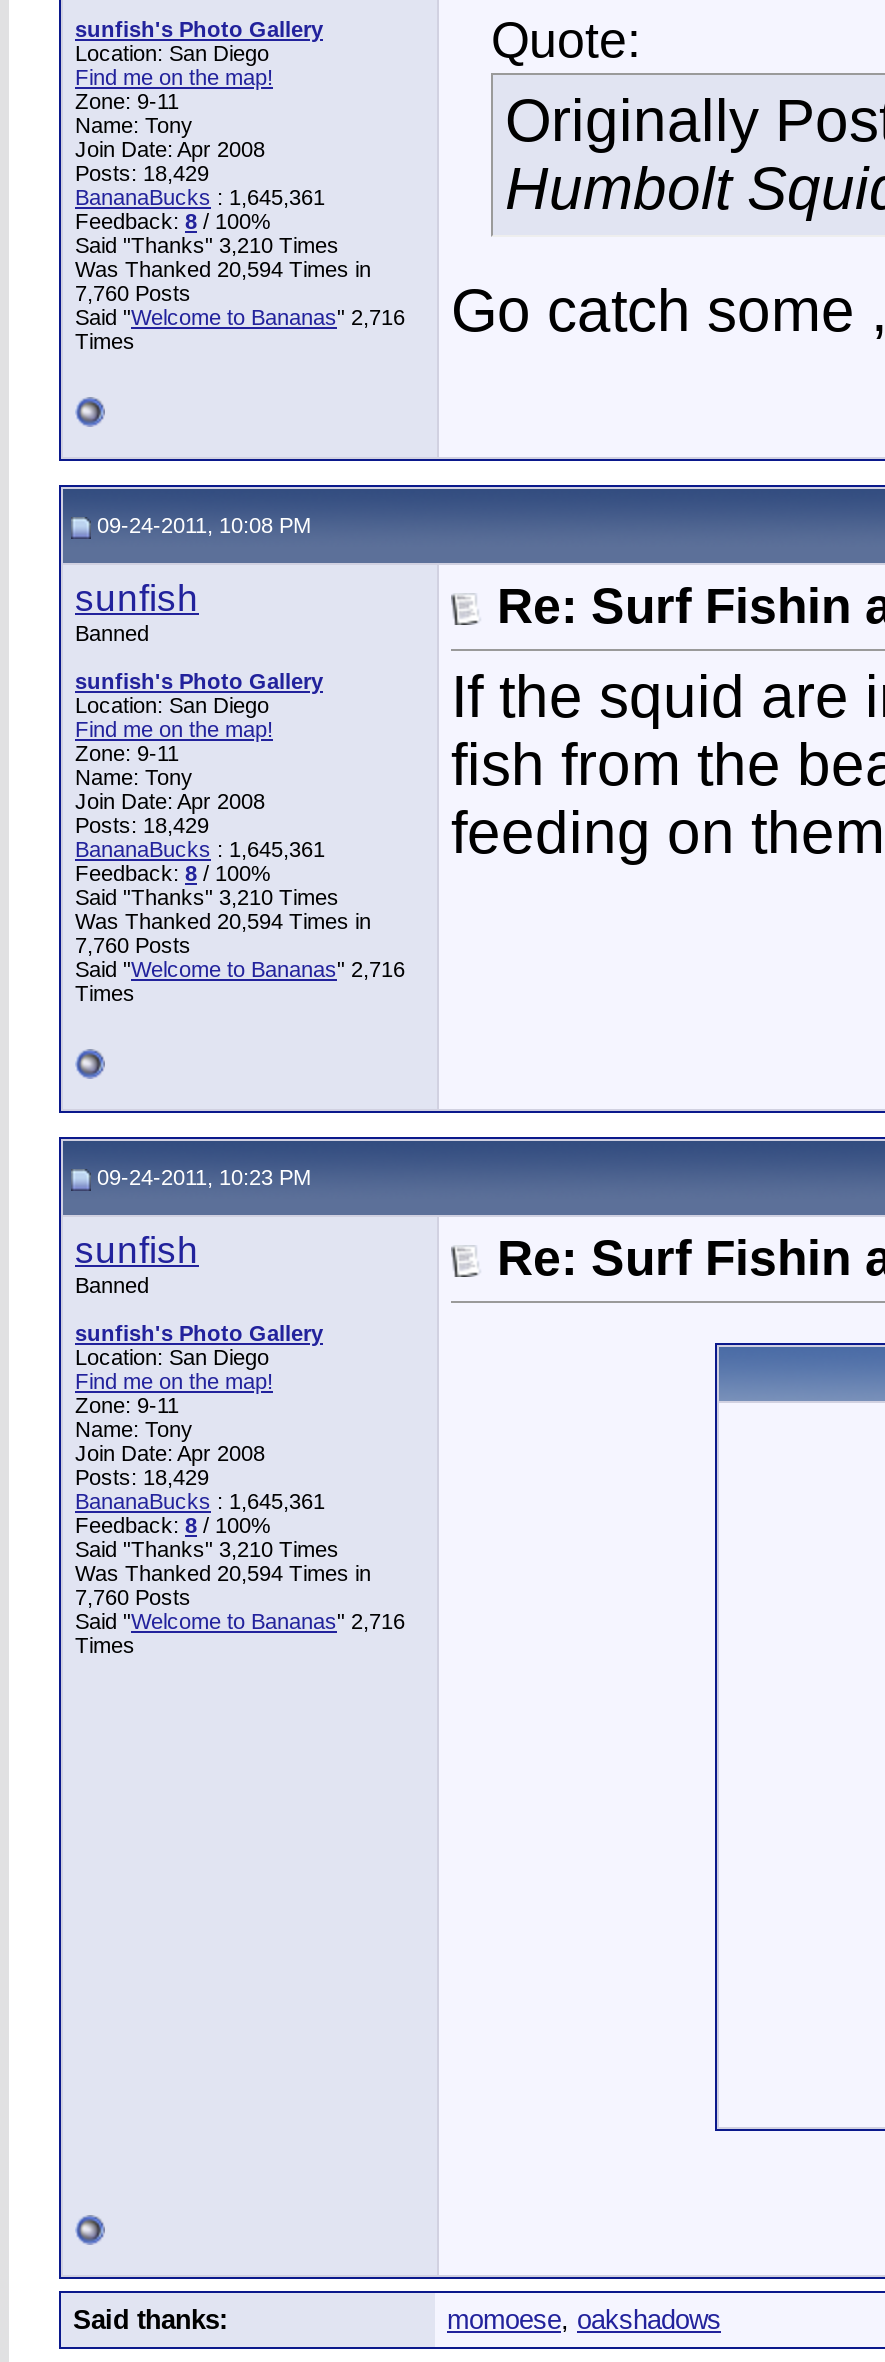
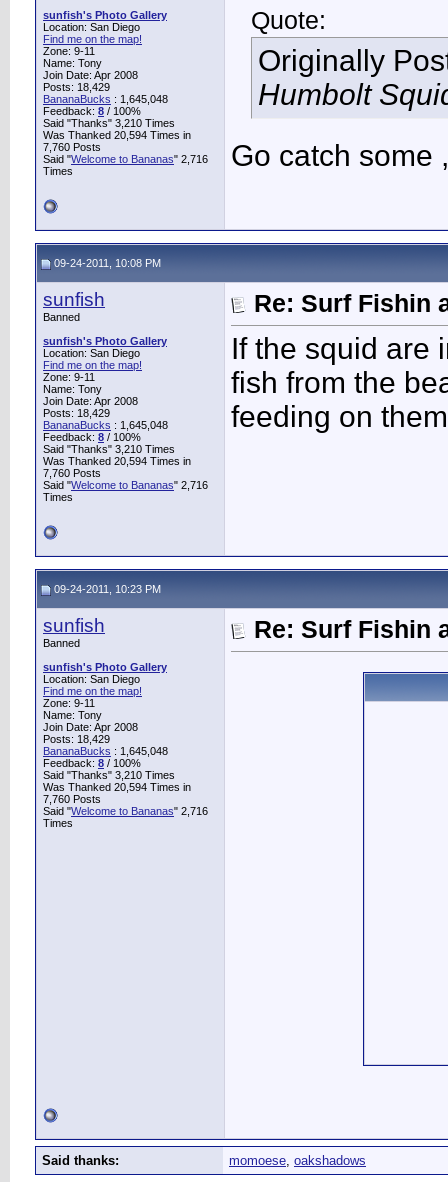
- BananaBucks: 1,645,361
+ BananaBucks: 1,645,048

- BananaBucks: 1,645,361
+ BananaBucks: 1,645,048

- BananaBucks: 1,645,361
+ BananaBucks: 1,645,048
